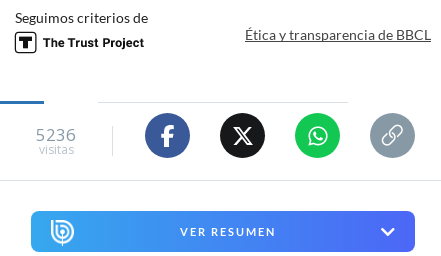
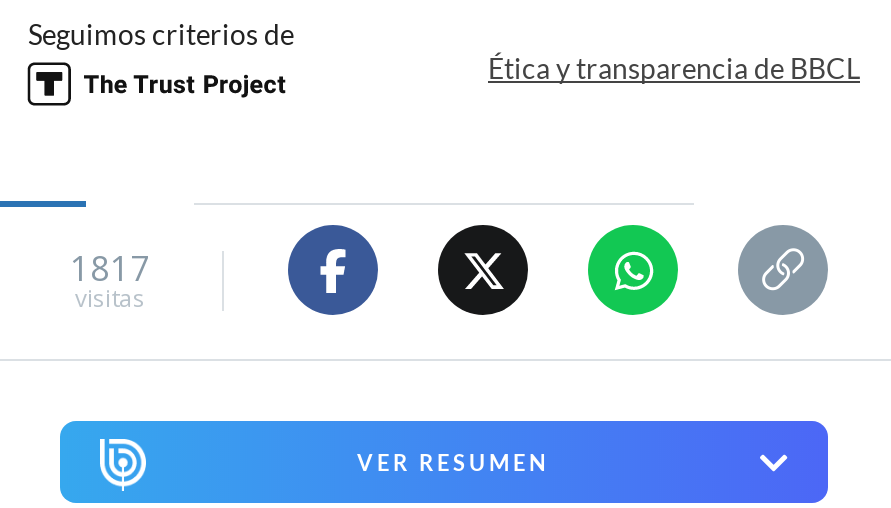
- 5236
+ 1817
